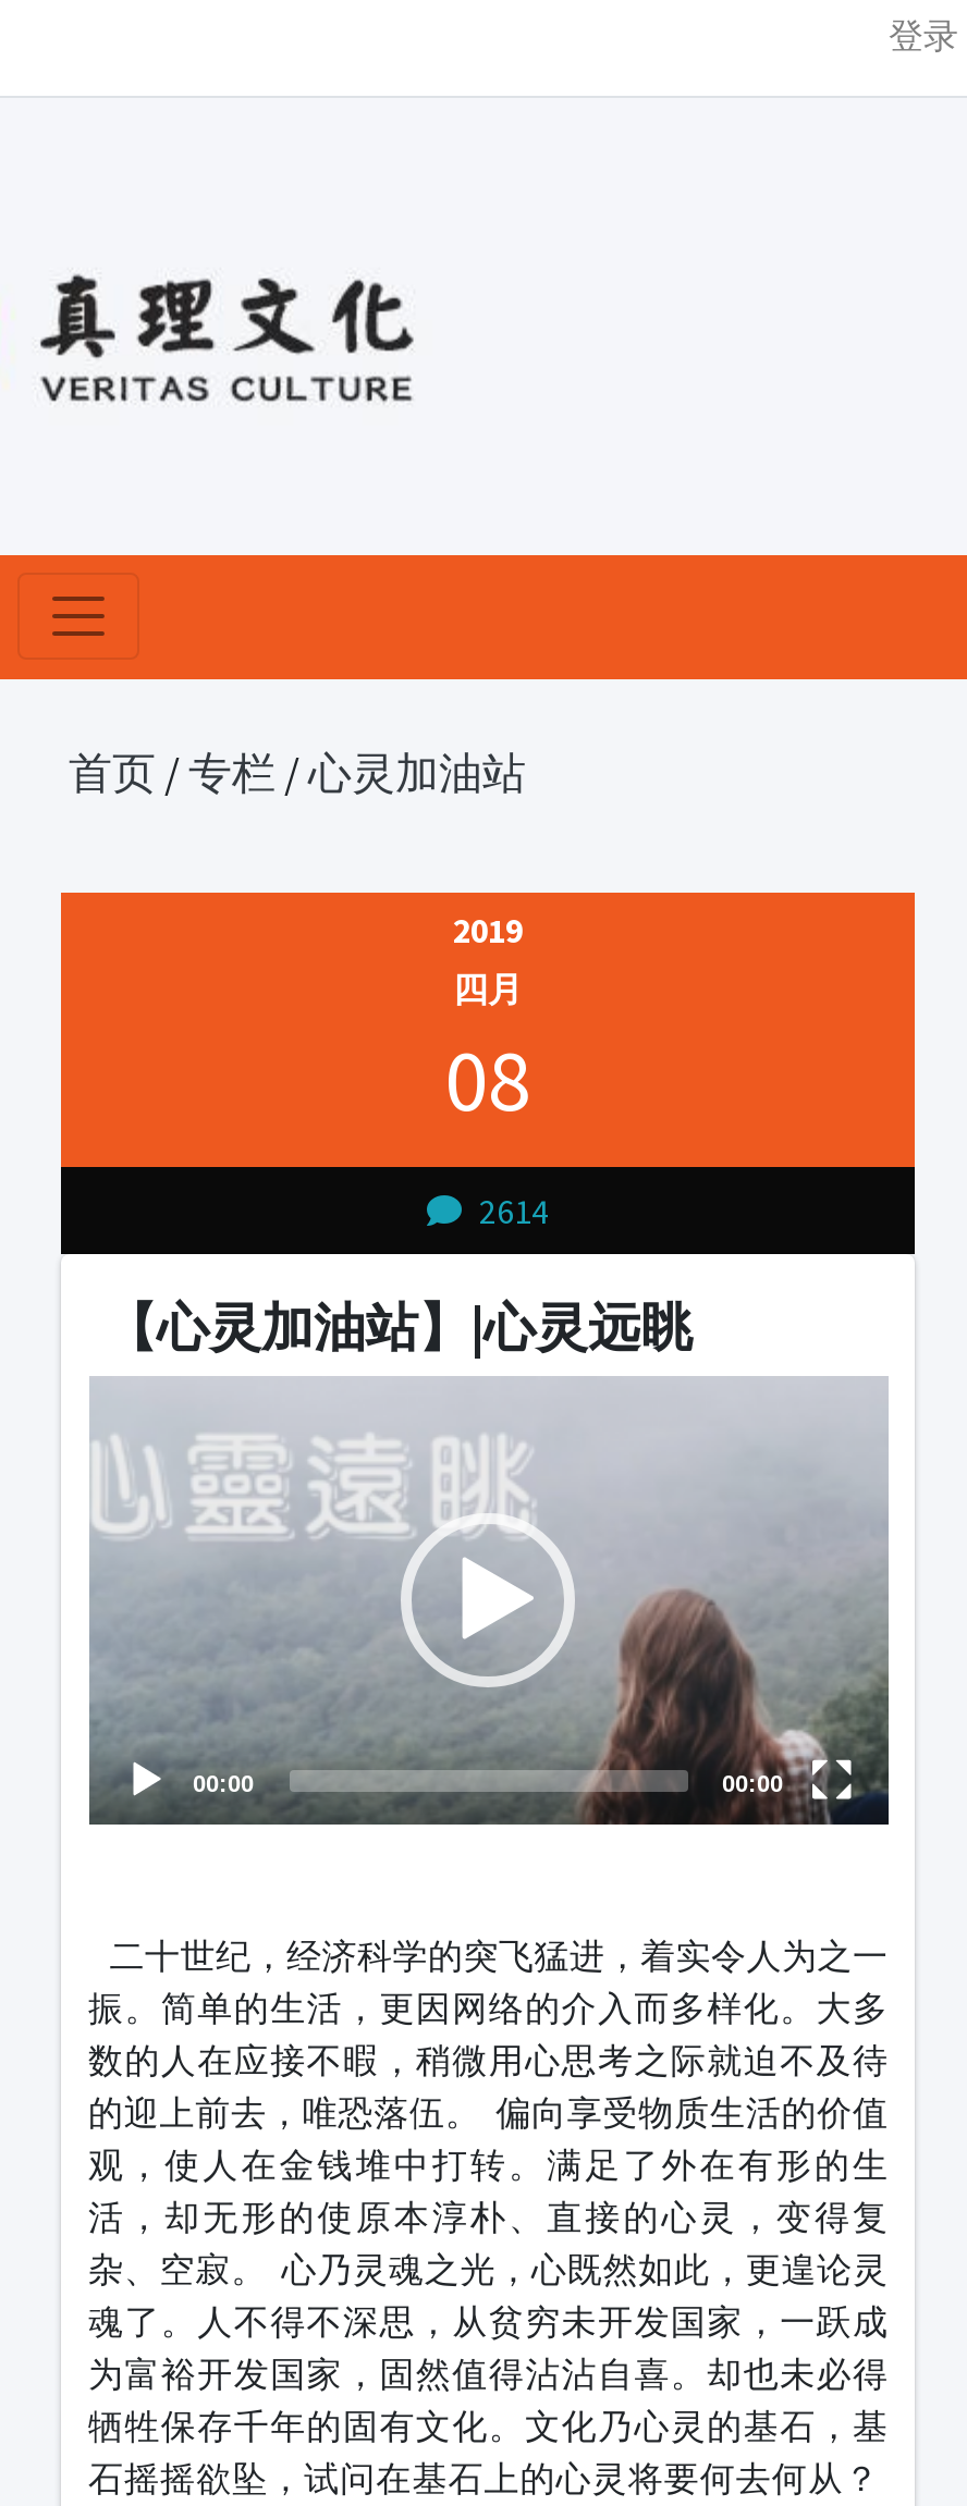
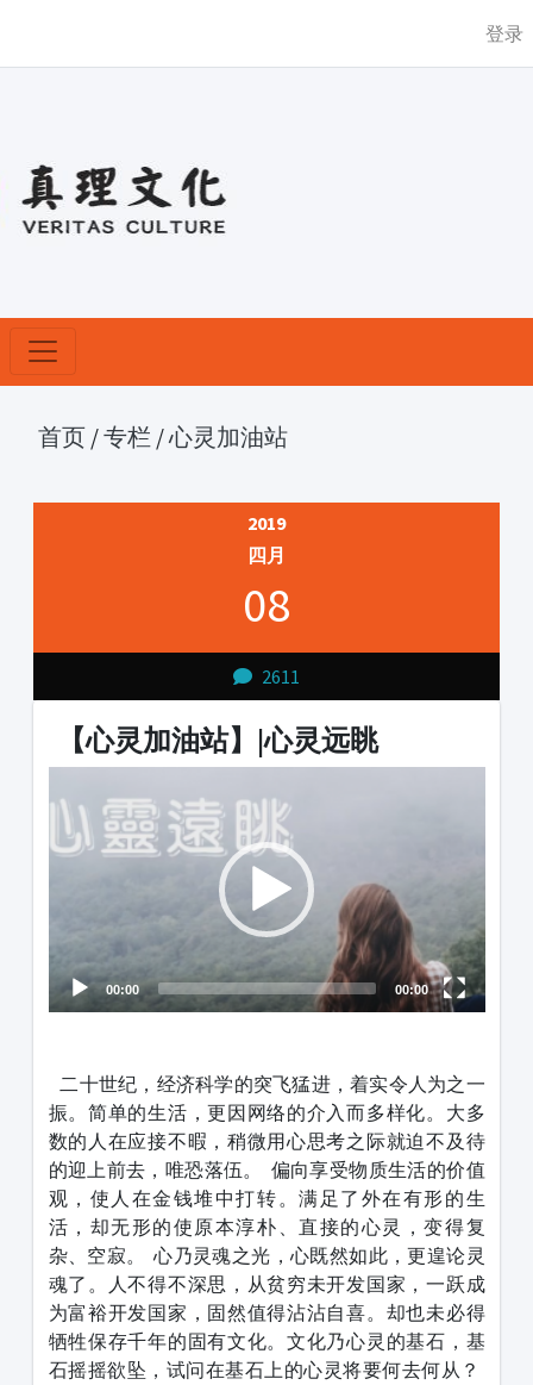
- 2614
+ 2611
